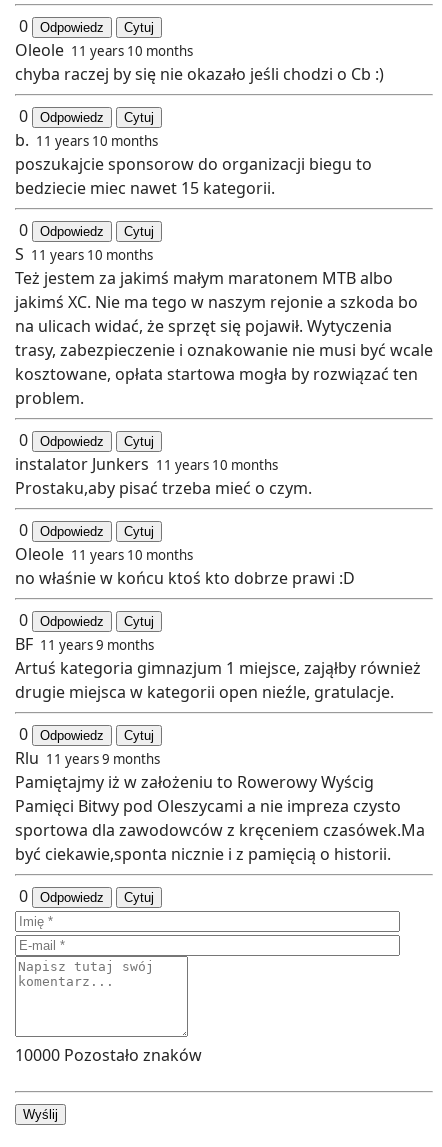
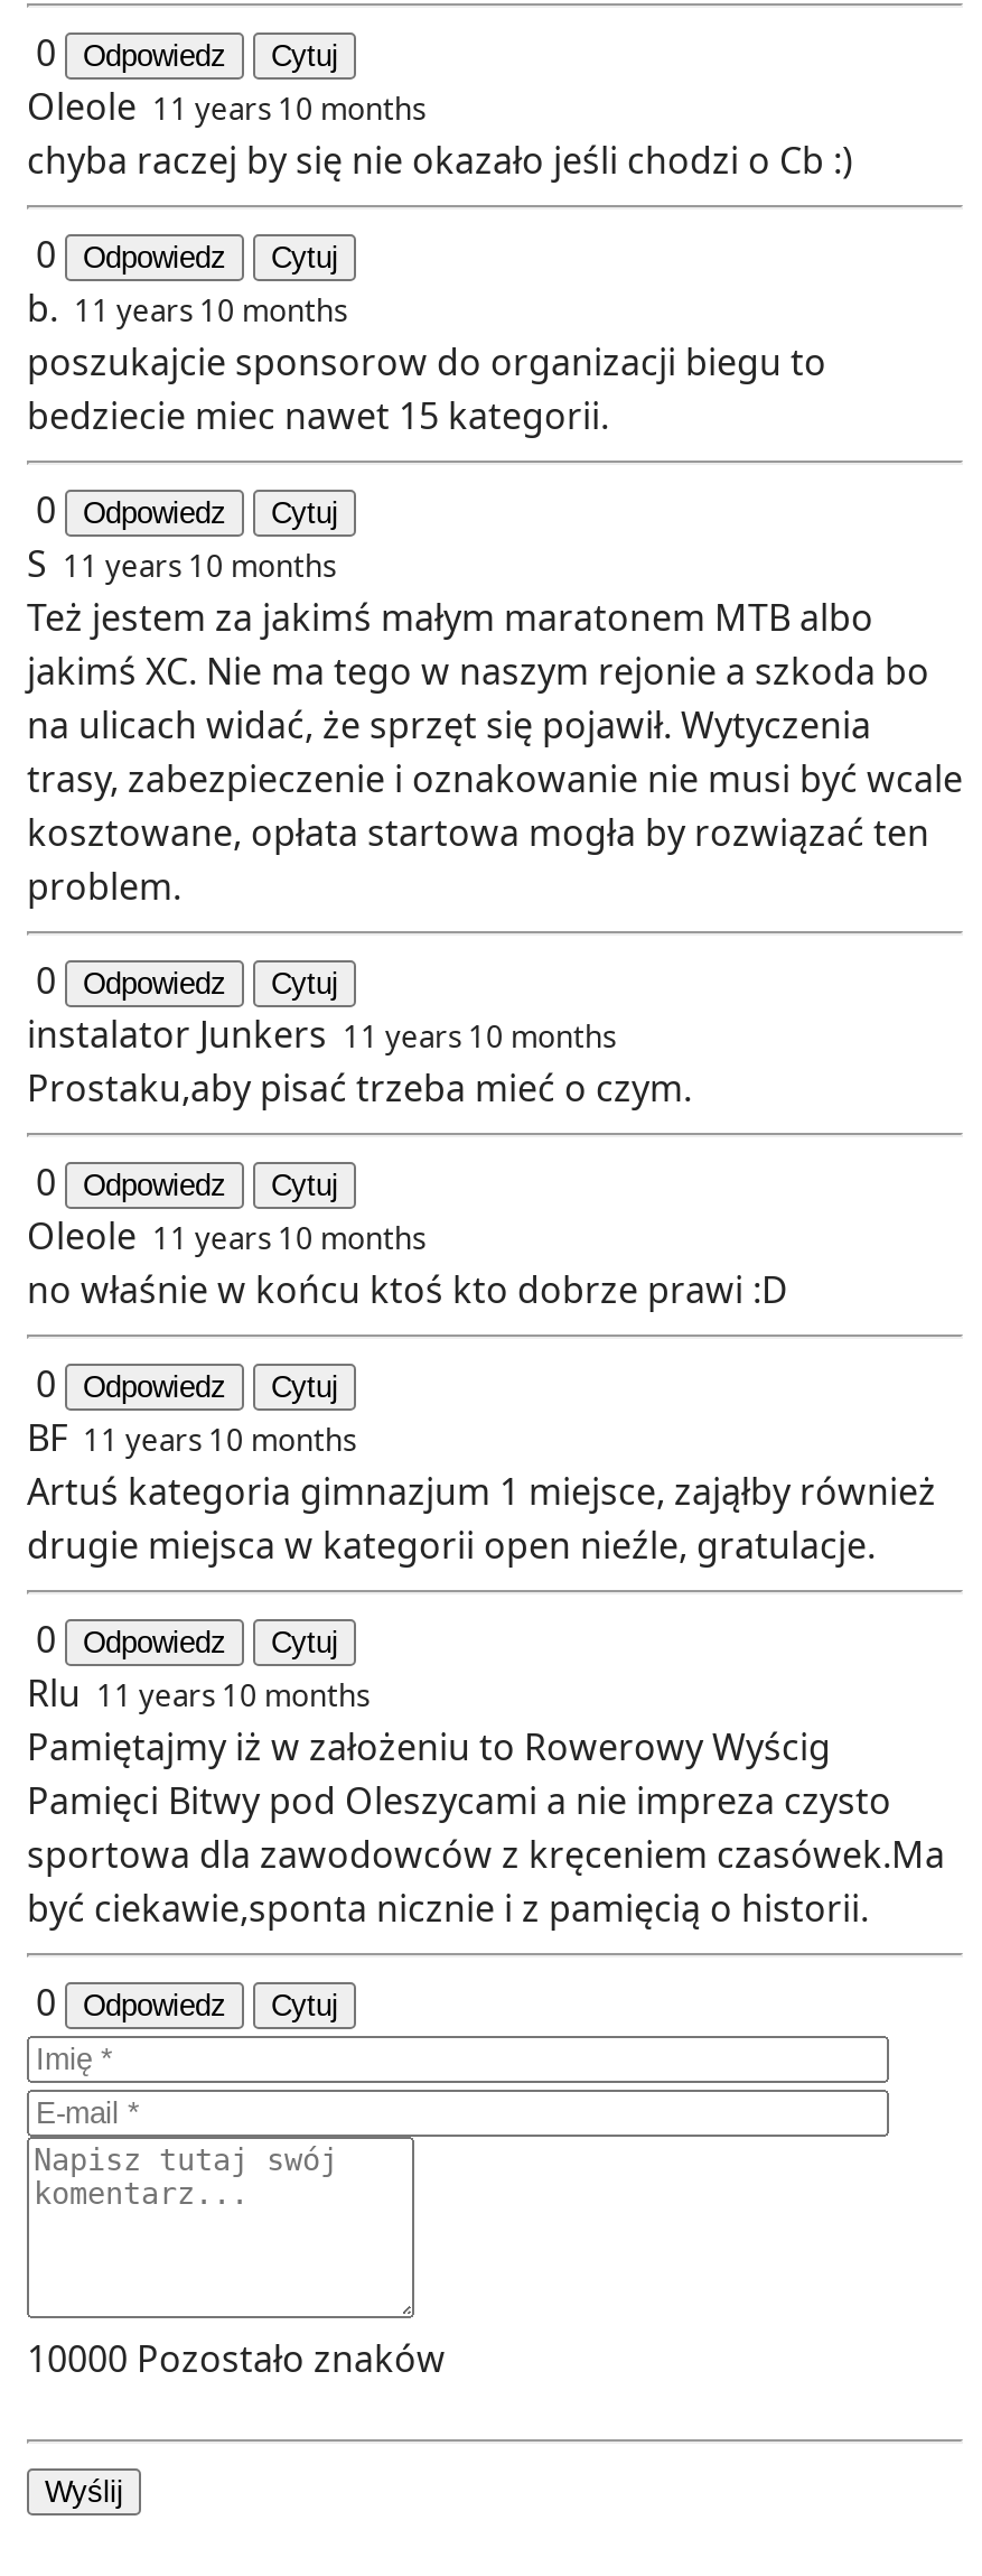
- BF 11 years 9 months
+ BF 11 years 10 months

- Rlu 11 years 9 months
+ Rlu 11 years 10 months
